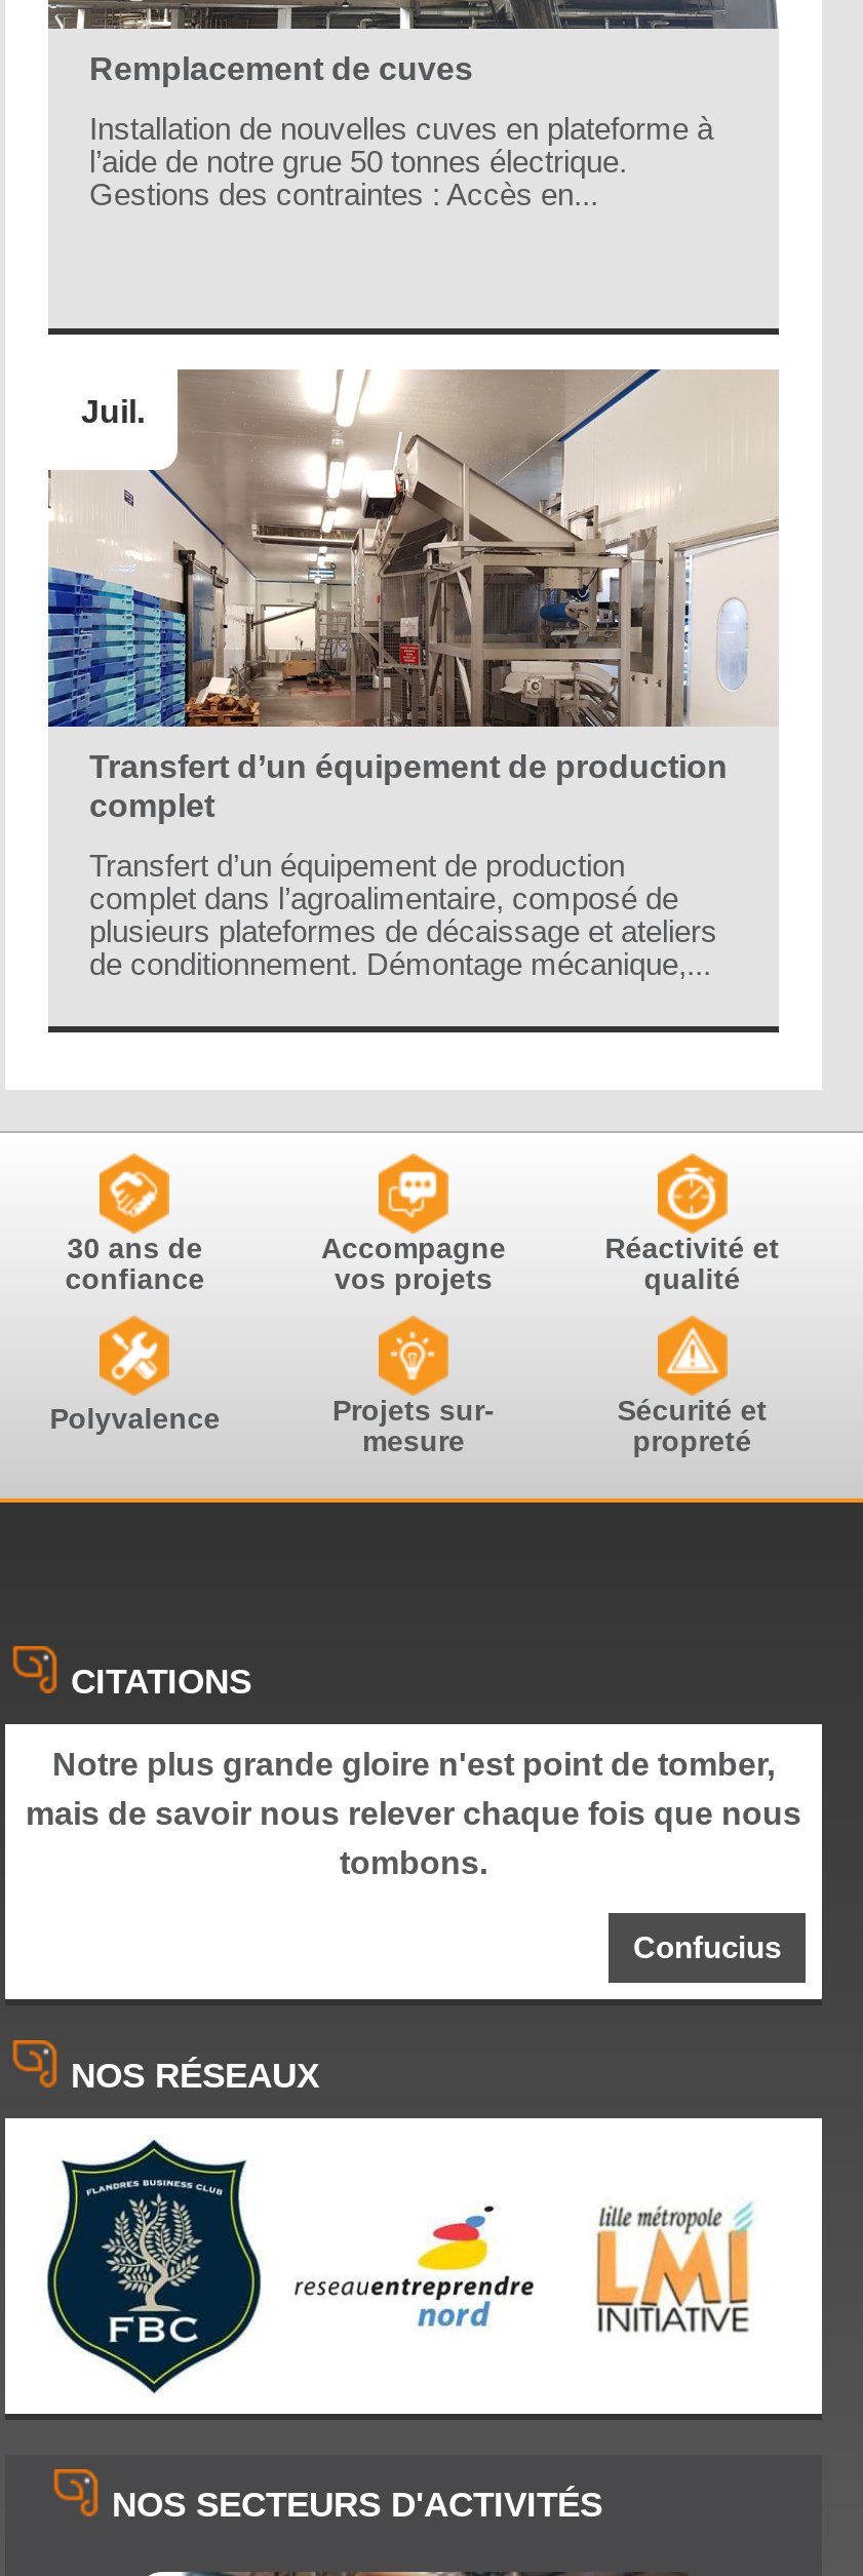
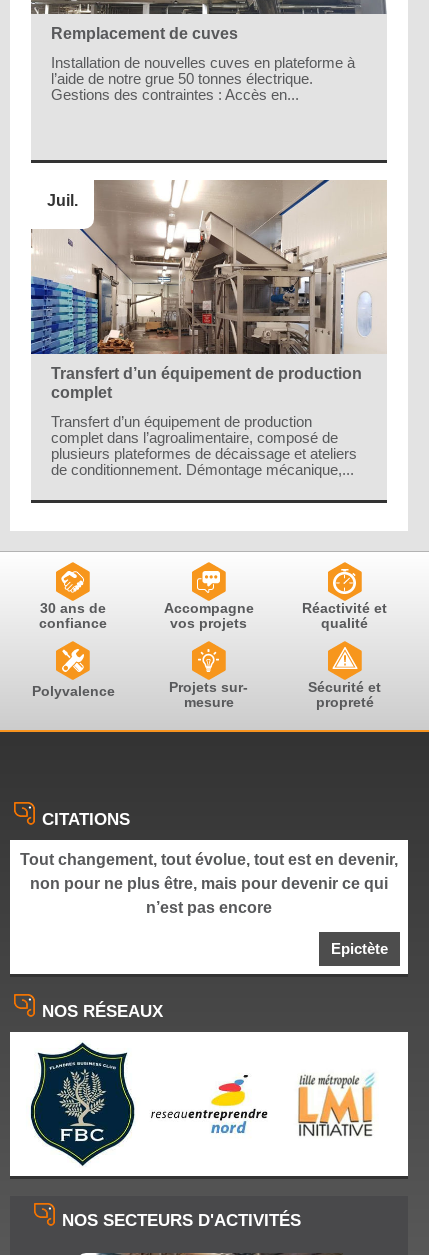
- Notre plus grande gloire n'est point de tomber,
- mais de savoir nous relever chaque fois que nous
- tombons.
+ Tout changement, tout évolue, tout est en devenir,
+ non pour ne plus être, mais pour devenir ce qui
+ n’est pas encore

- Confucius
+ Epictète
